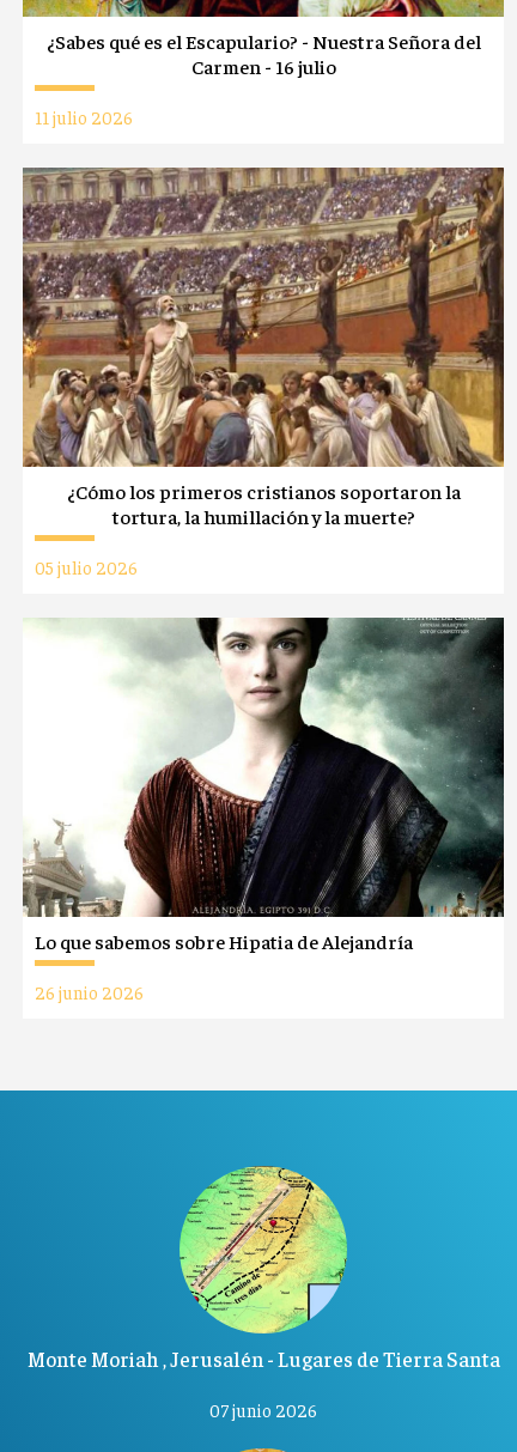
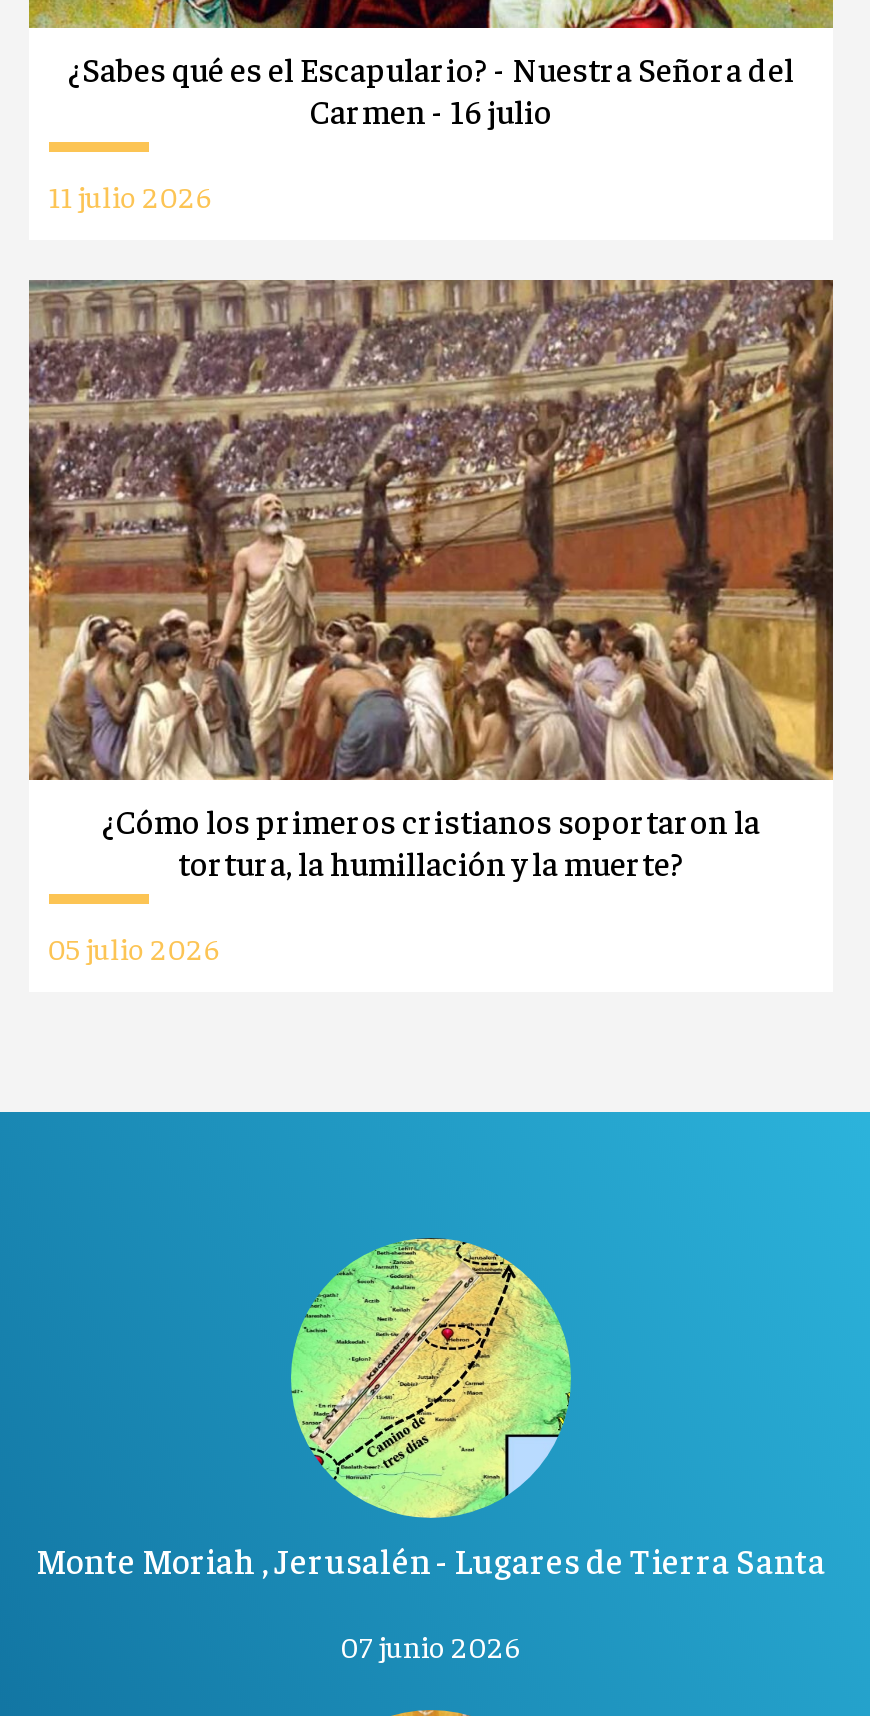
- [image]
- Lo que sabemos sobre Hipatia de Alejandría
- 26 junio 2026
